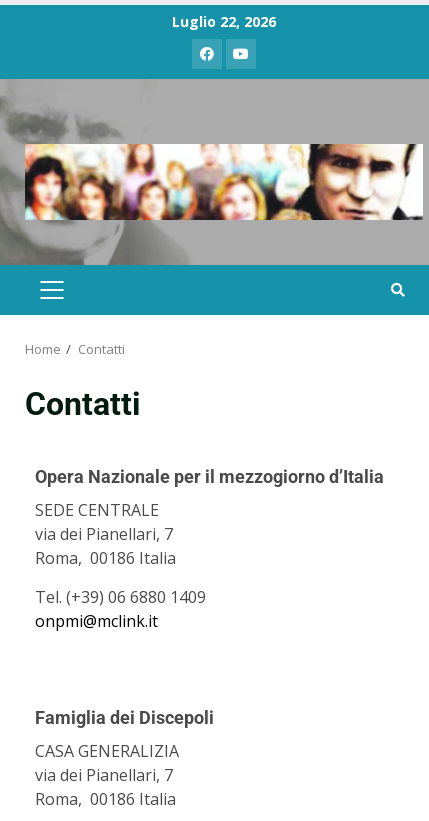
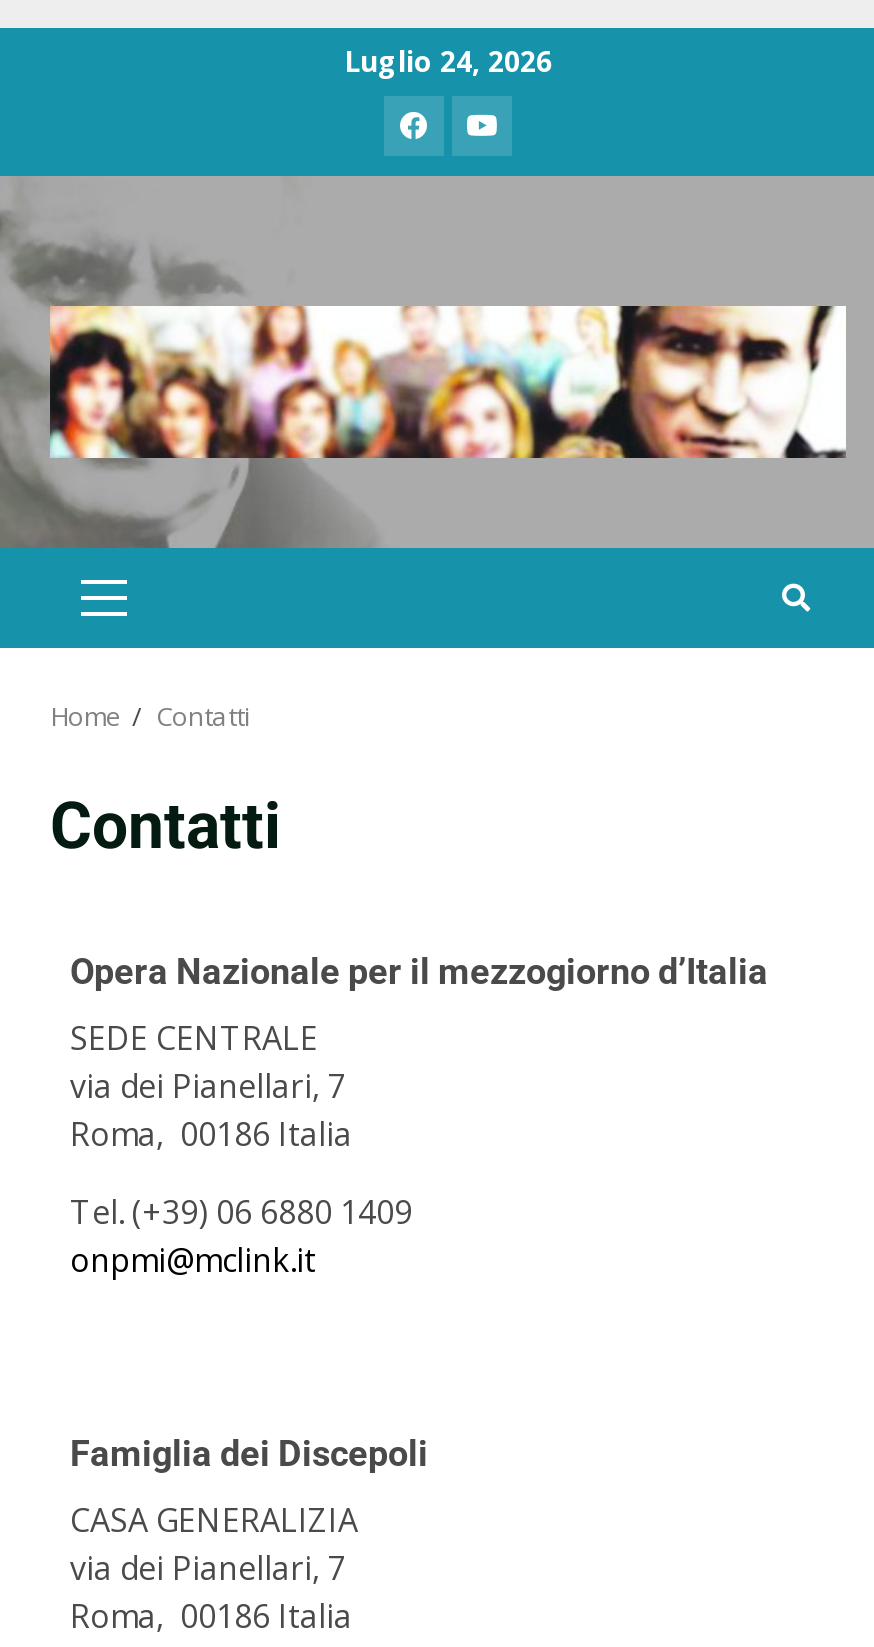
- Luglio 22, 2026
+ Luglio 24, 2026
